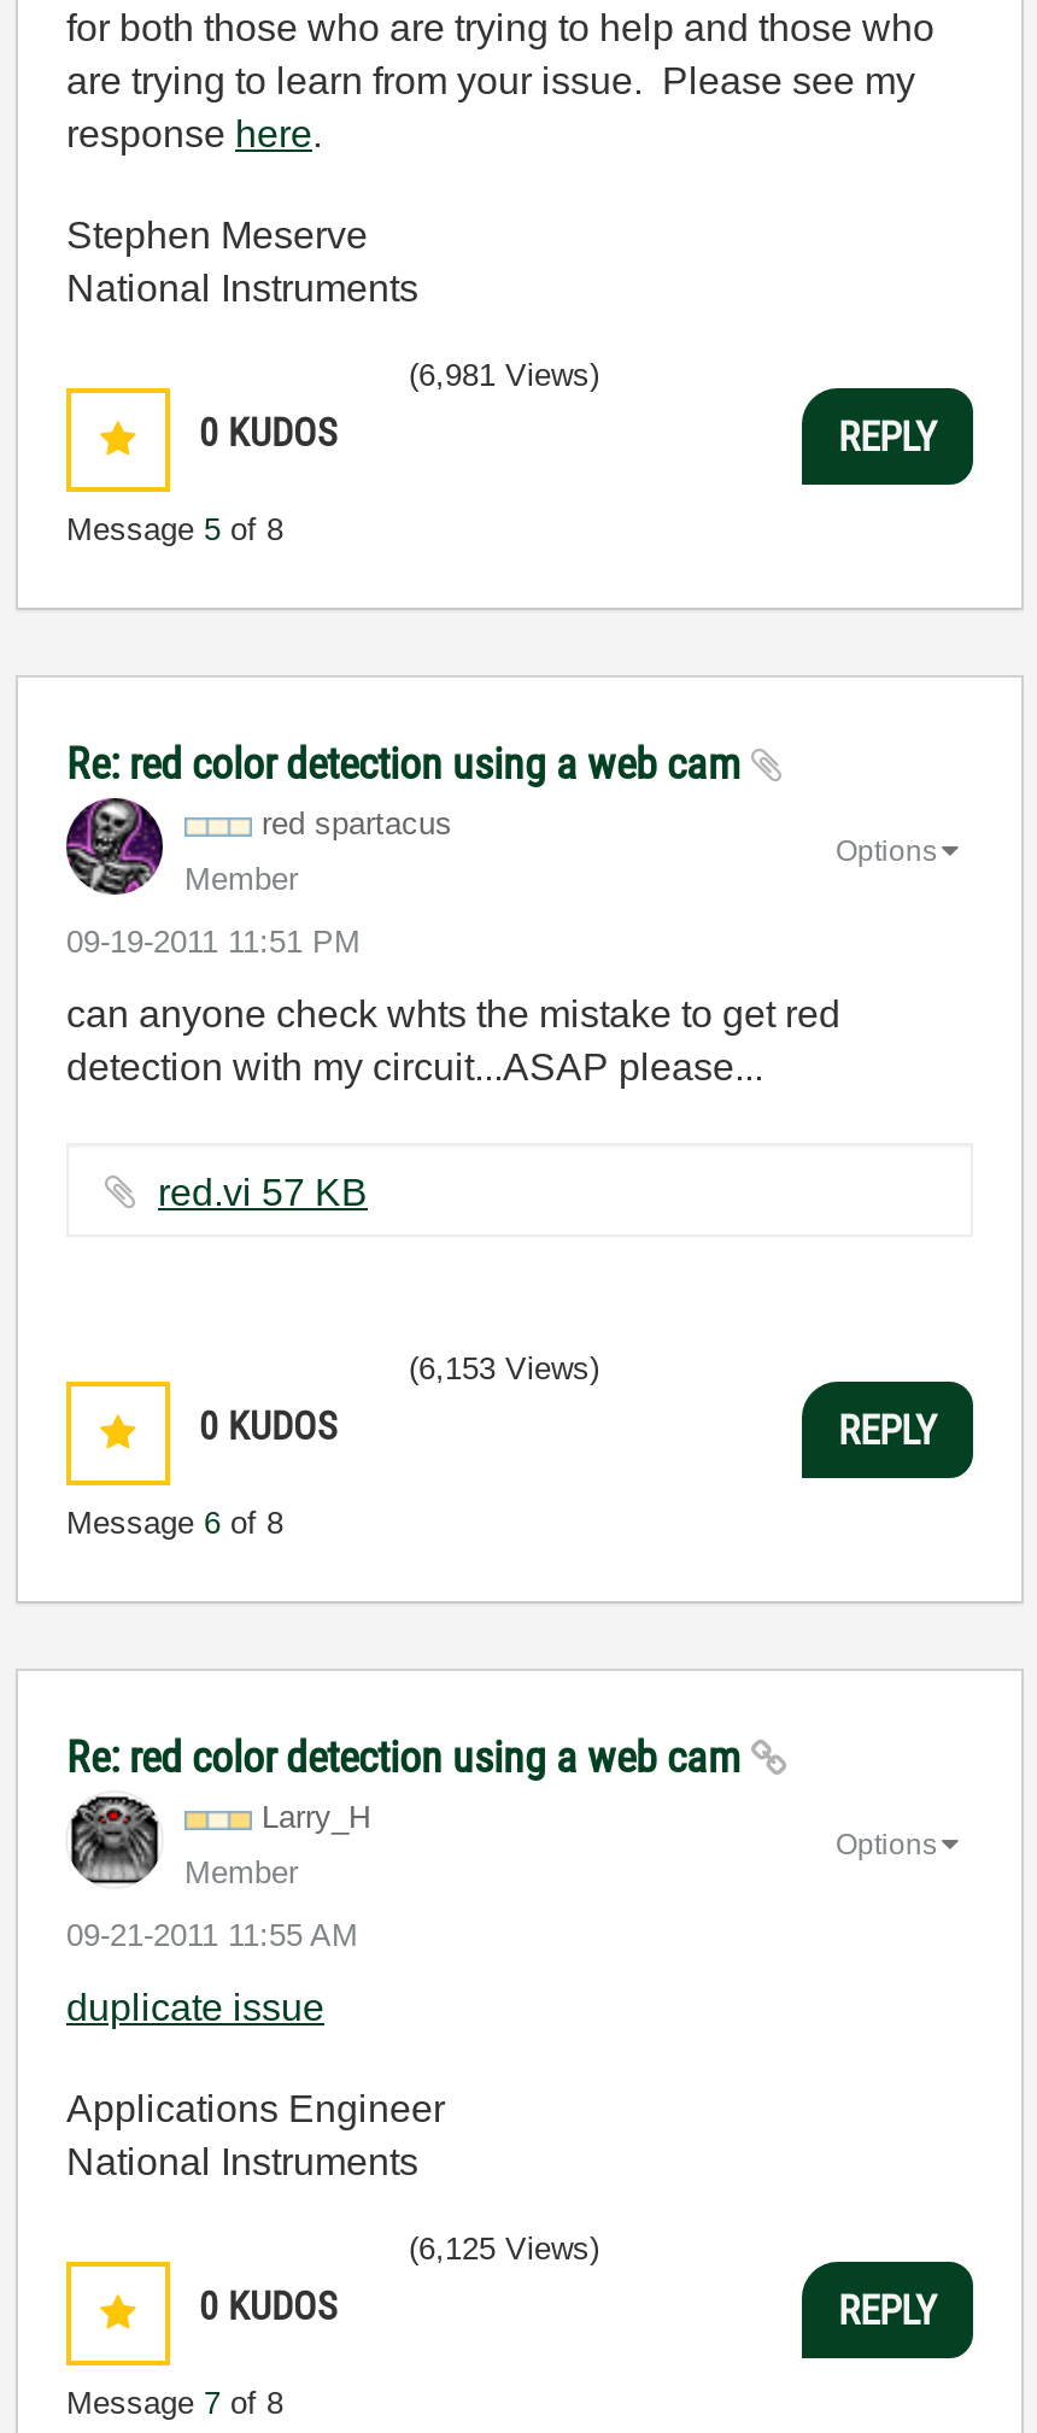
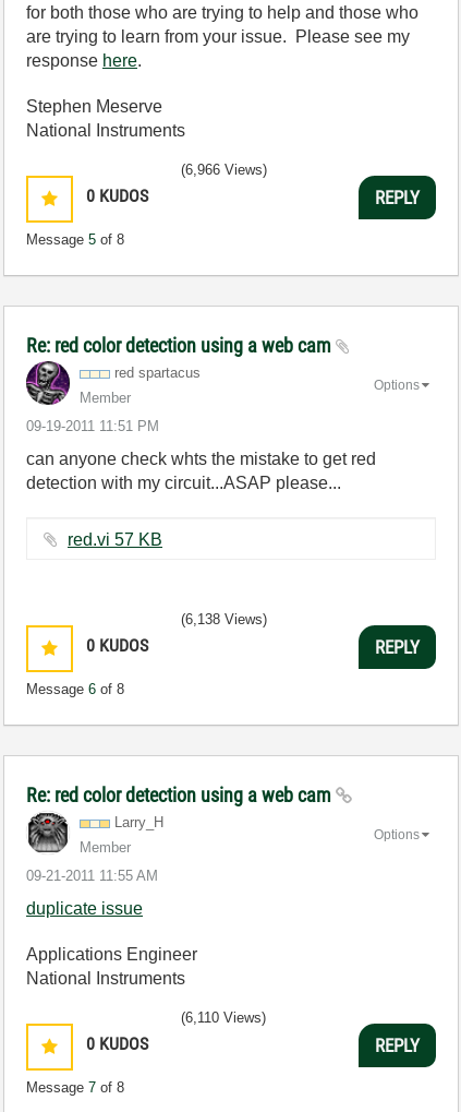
- (6,981 Views)
+ (6,966 Views)

- (6,153 Views)
+ (6,138 Views)

- (6,125 Views)
+ (6,110 Views)
